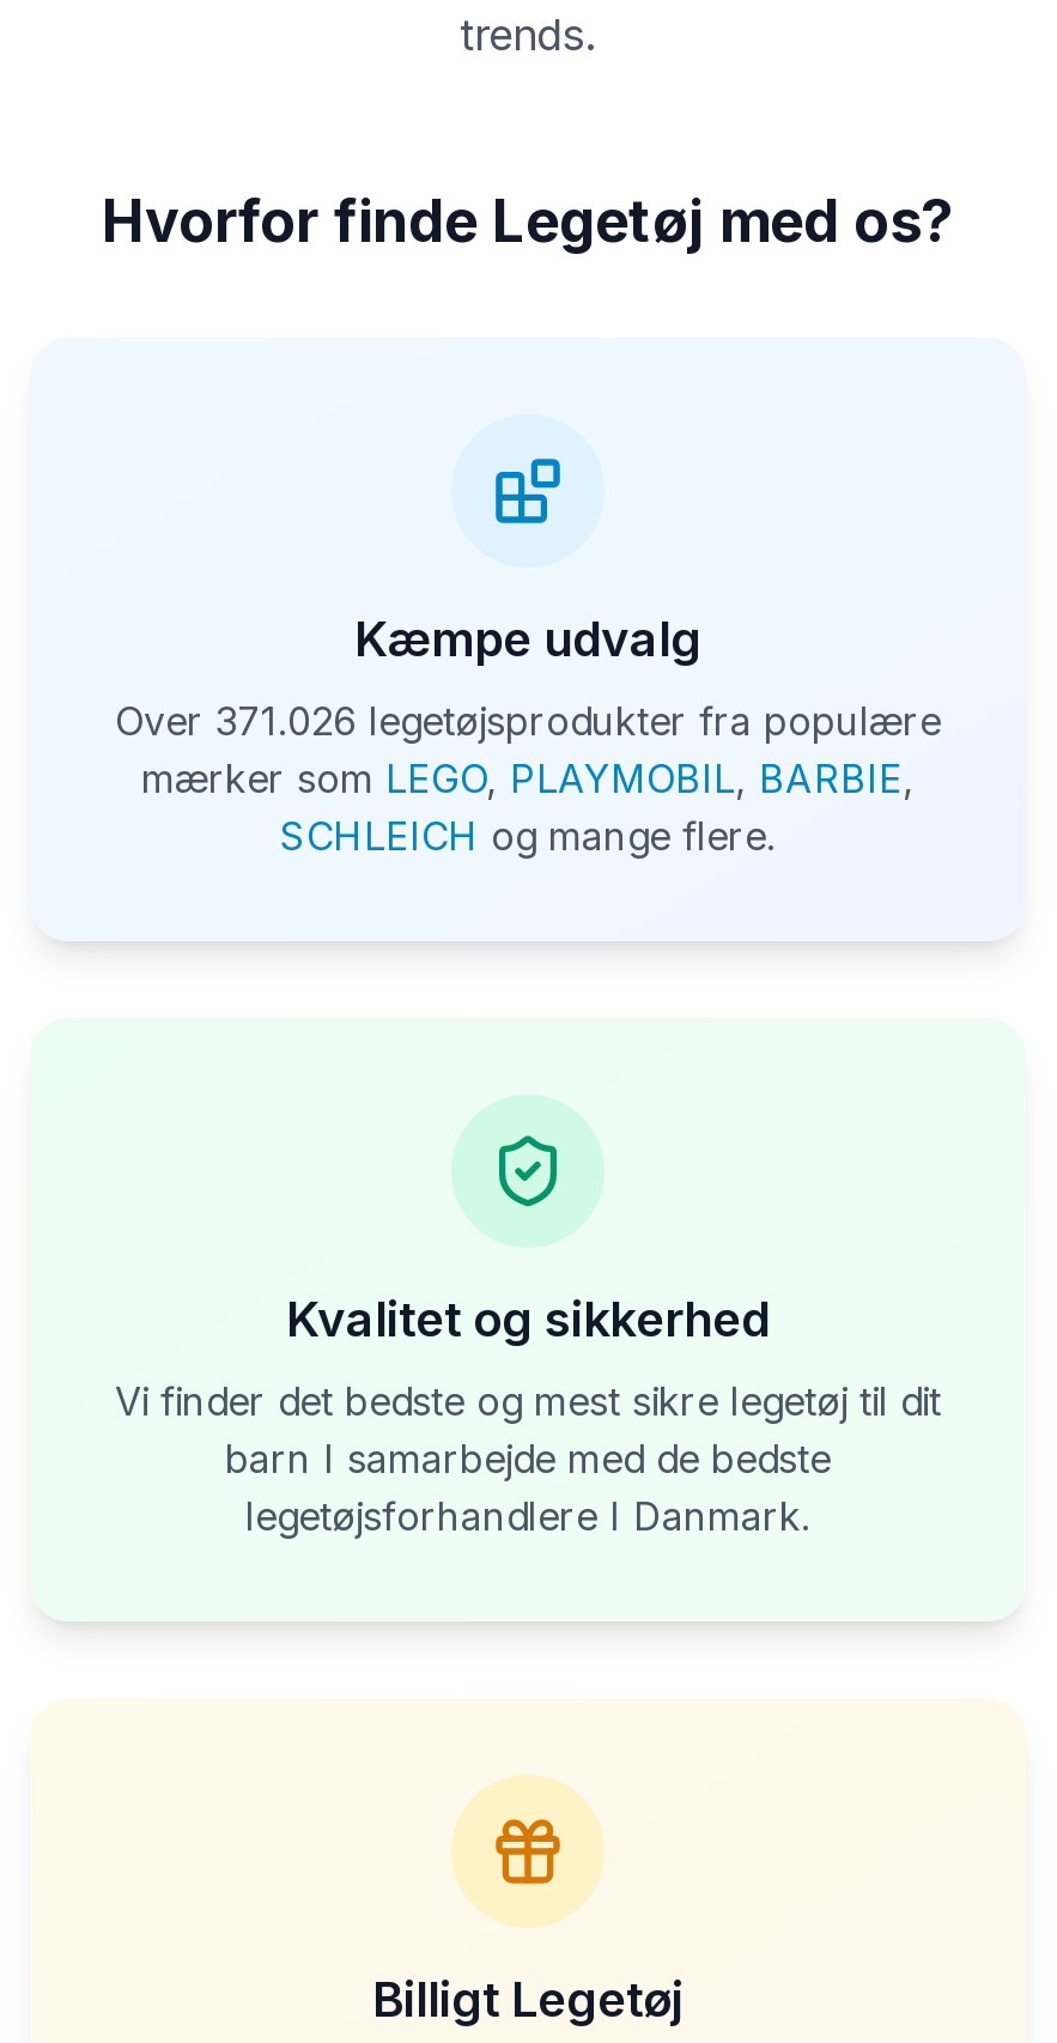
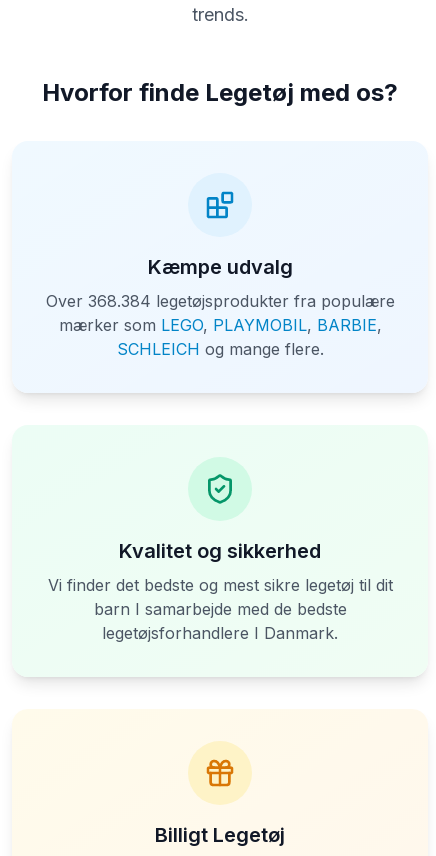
- Over 371.026 legetøjsprodukter fra populære
+ Over 368.384 legetøjsprodukter fra populære
